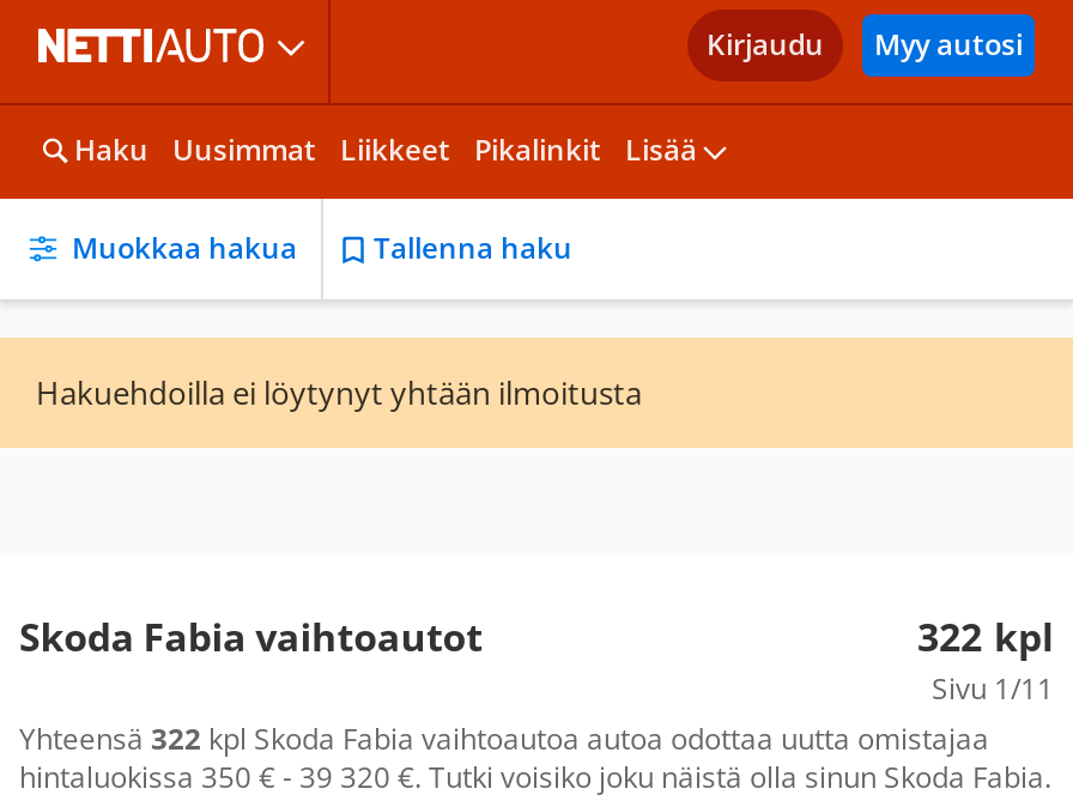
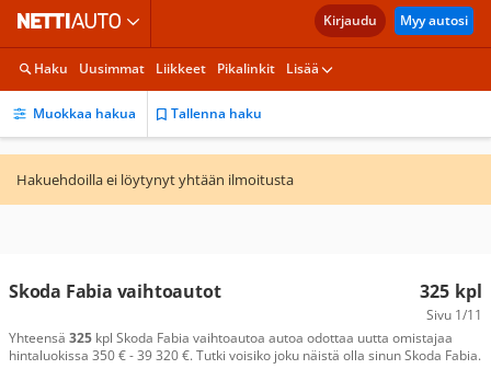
- 322 kpl
+ 325 kpl

- Yhteensä 322 kpl Skoda Fabia vaihtoautoa autoa odottaa uutta omistajaa
+ Yhteensä 325 kpl Skoda Fabia vaihtoautoa autoa odottaa uutta omistajaa
